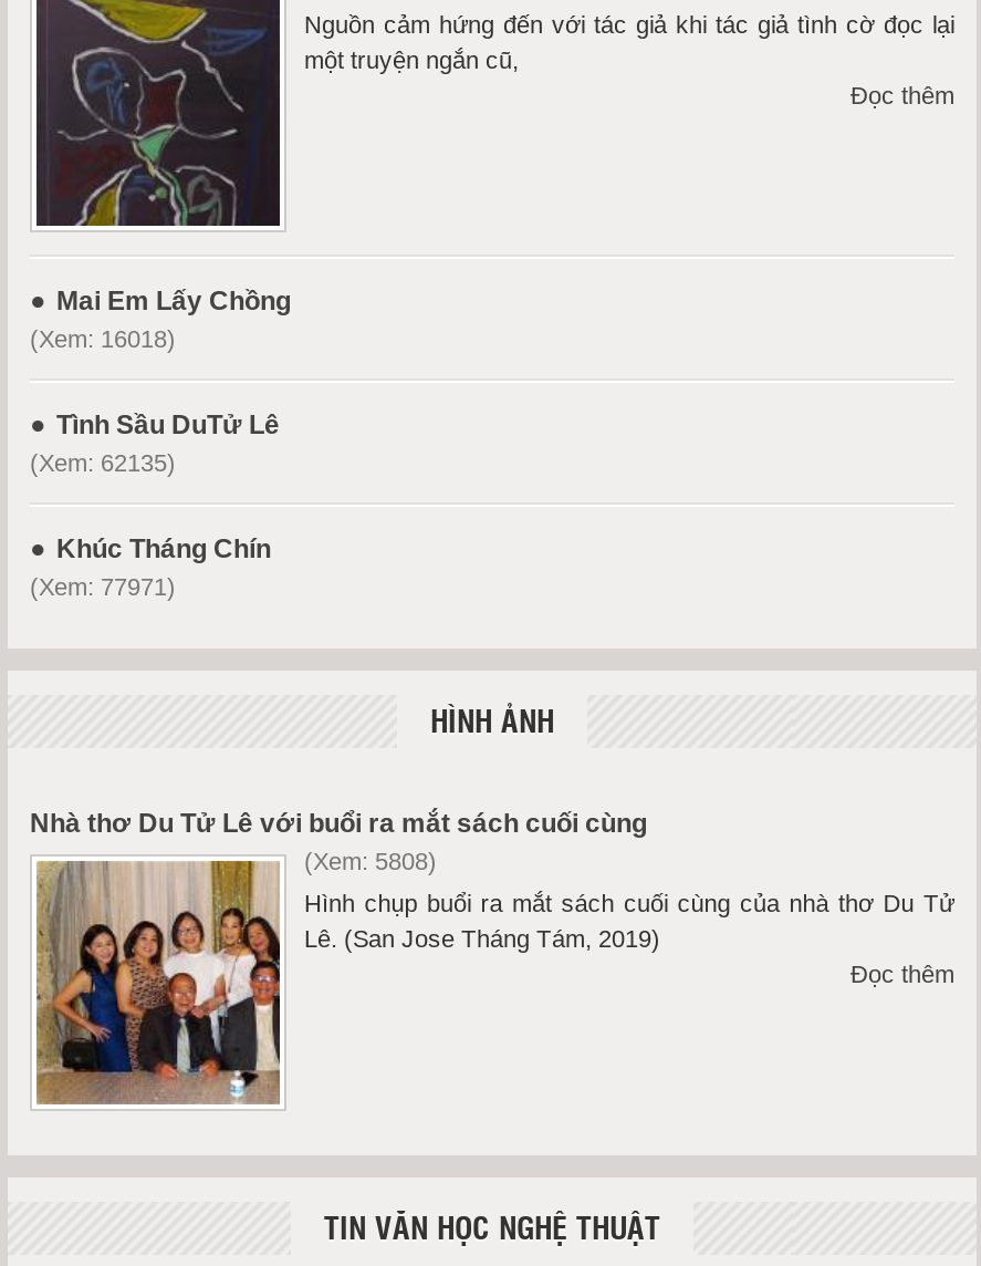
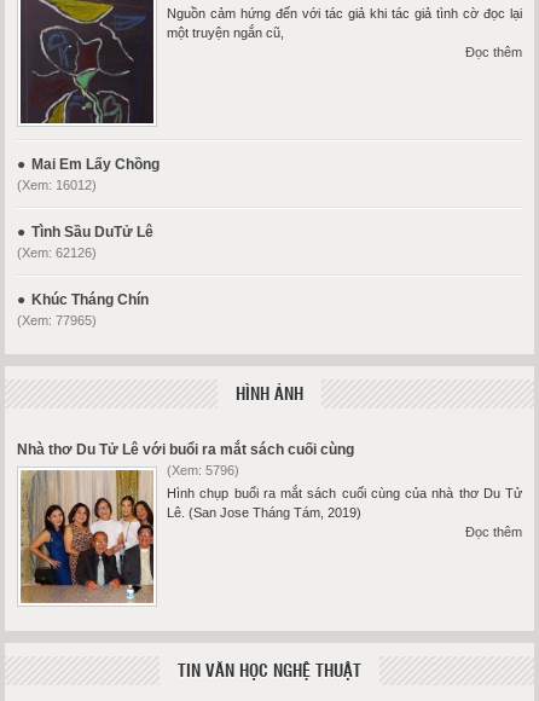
- (Xem: 16018)
+ (Xem: 16012)

- (Xem: 62135)
+ (Xem: 62126)

- (Xem: 77971)
+ (Xem: 77965)

- (Xem: 5808)
+ (Xem: 5796)
